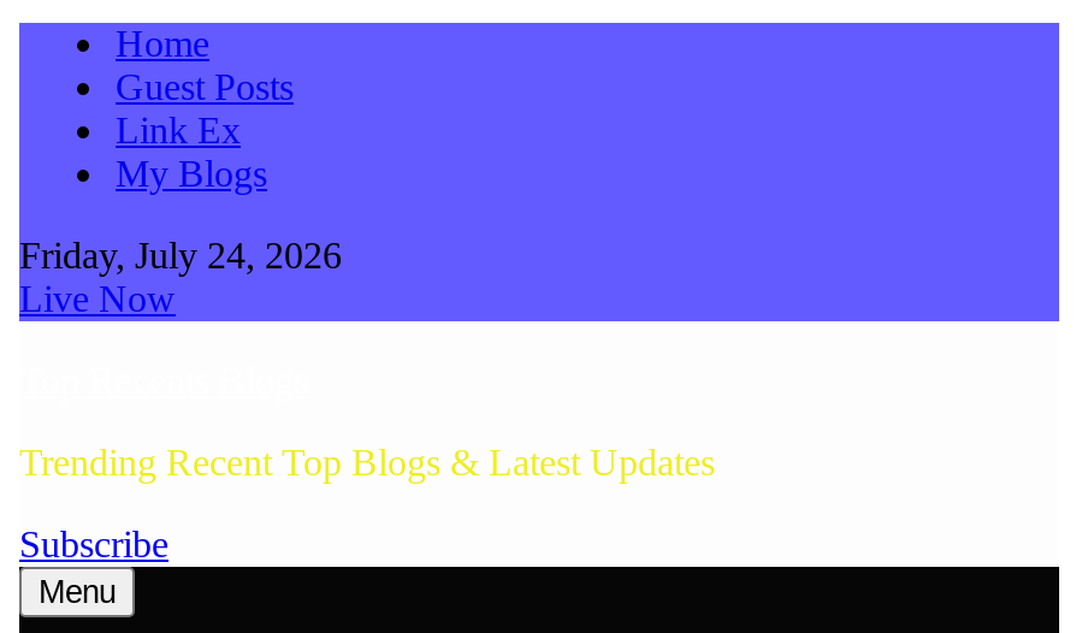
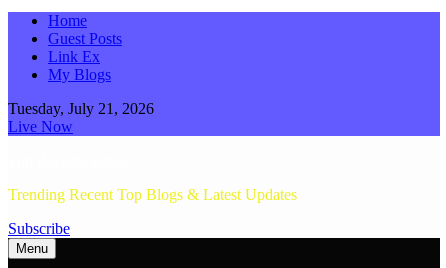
- Friday, July 24, 2026
+ Tuesday, July 21, 2026
